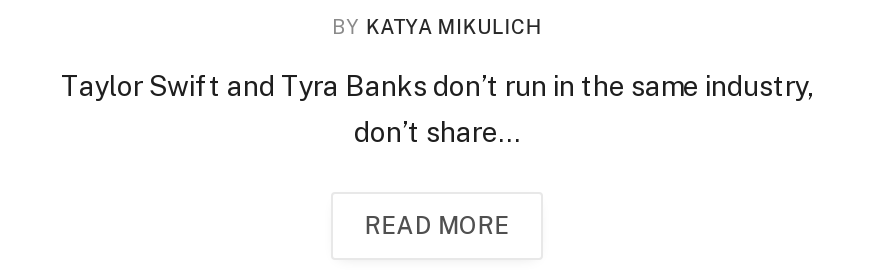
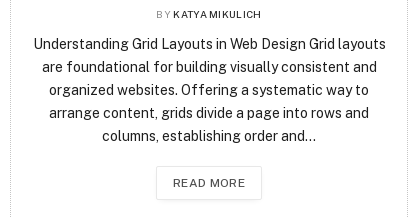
- Taylor Swift and Tyra Banks don’t run in the same industry,
- don’t share…
+ Understanding Grid Layouts in Web Design Grid layouts
+ are foundational for building visually consistent and
+ organized websites. Offering a systematic way to
+ arrange content, grids divide a page into rows and
+ columns, establishing order and…
